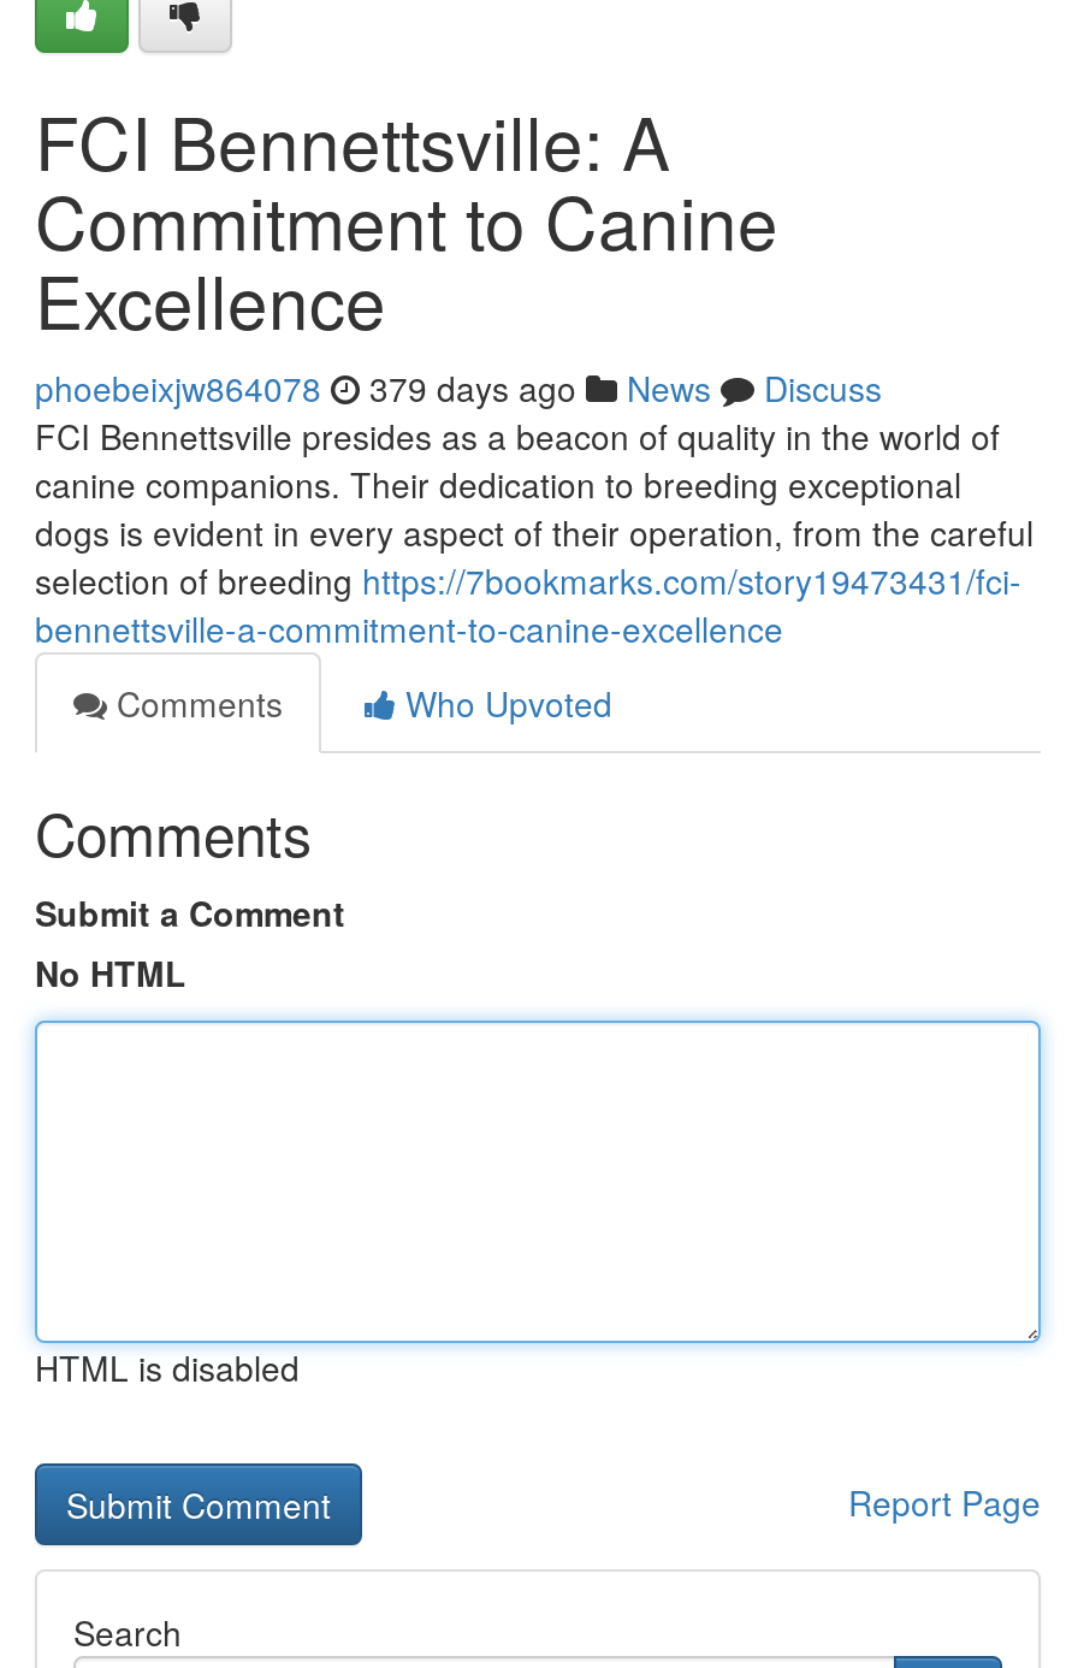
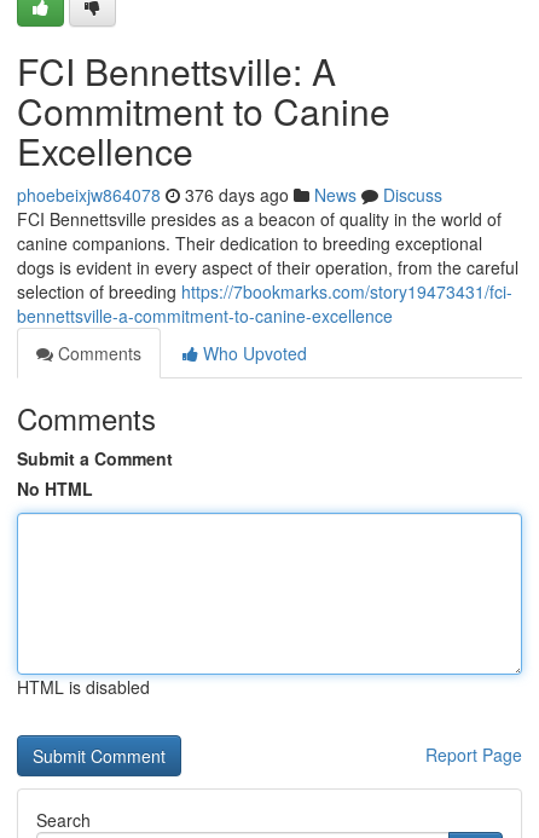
- phoebeixjw864078 379 days ago News Discuss
+ phoebeixjw864078 376 days ago News Discuss
